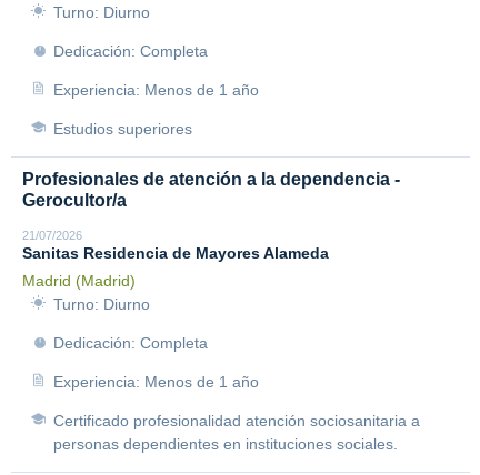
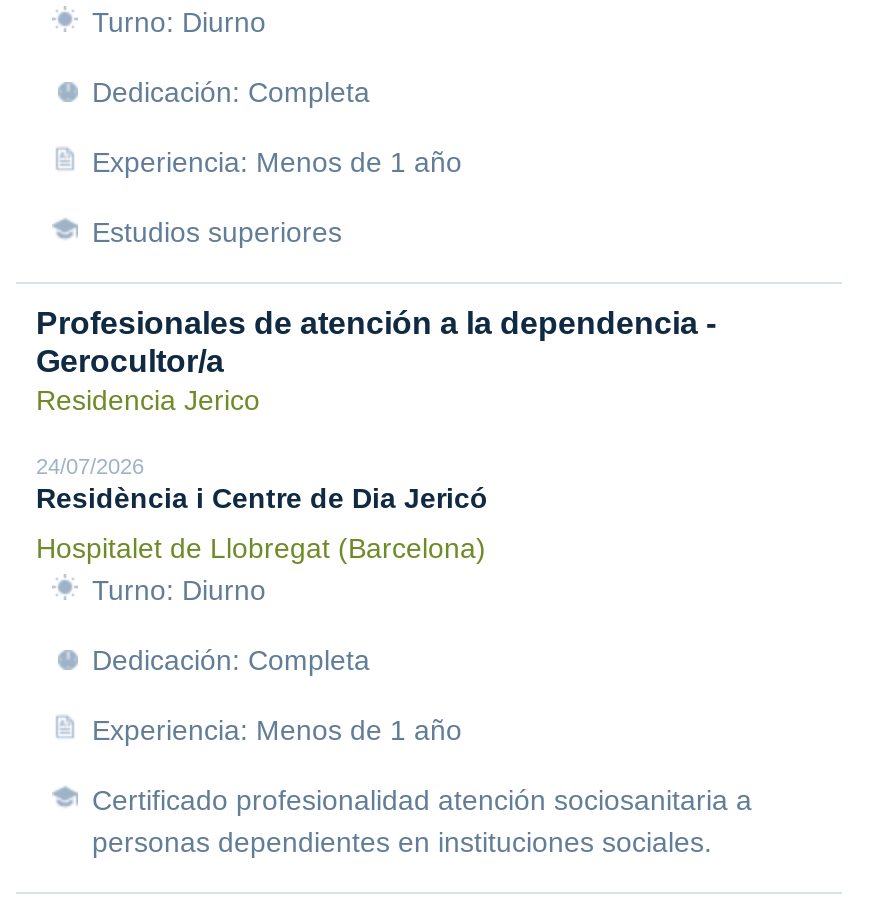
- 21/07/2026
- Sanitas Residencia de Mayores Alameda
- Madrid (Madrid)
+ Residencia Jerico
+ 24/07/2026
+ Residència i Centre de Dia Jericó
+ Hospitalet de Llobregat (Barcelona)
